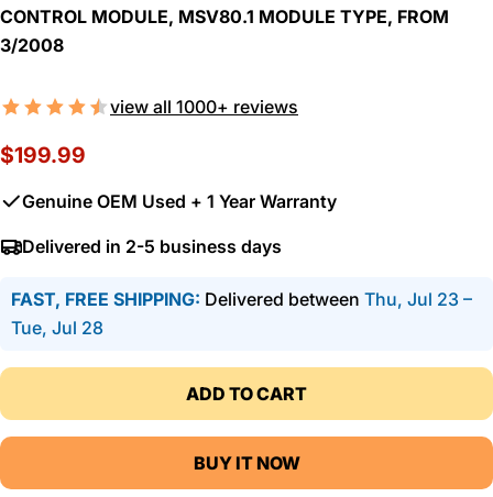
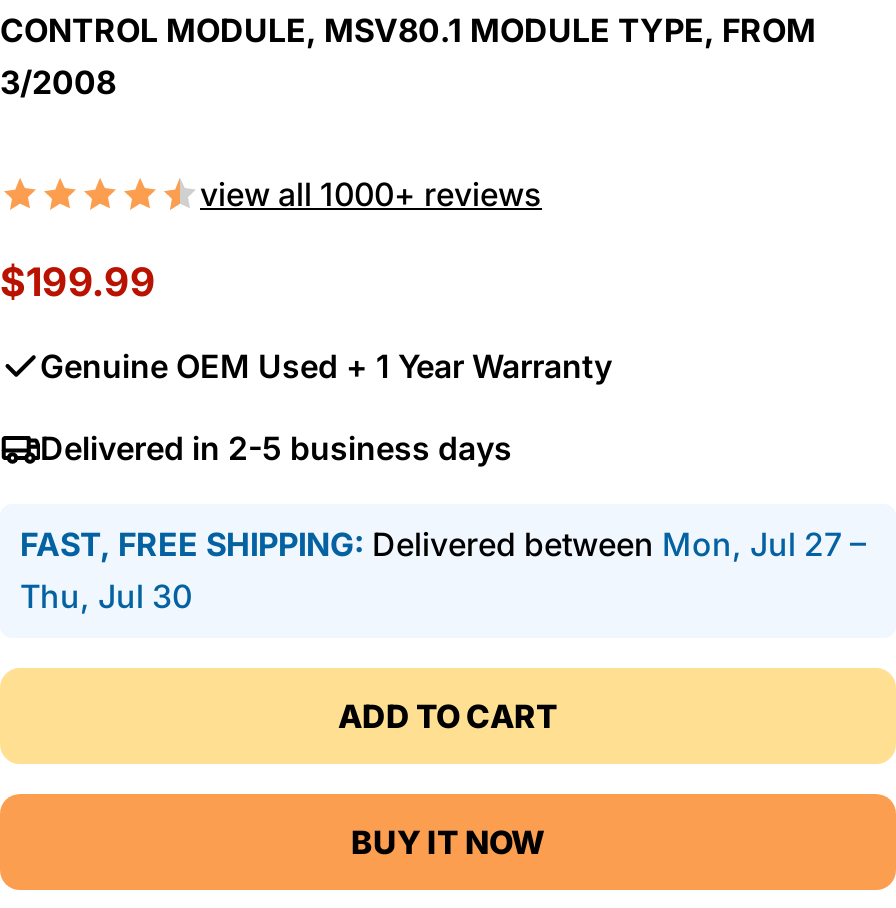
- FAST, FREE SHIPPING: Delivered between Thu, Jul 23 –
+ FAST, FREE SHIPPING: Delivered between Mon, Jul 27 –

- Tue, Jul 28
+ Thu, Jul 30
